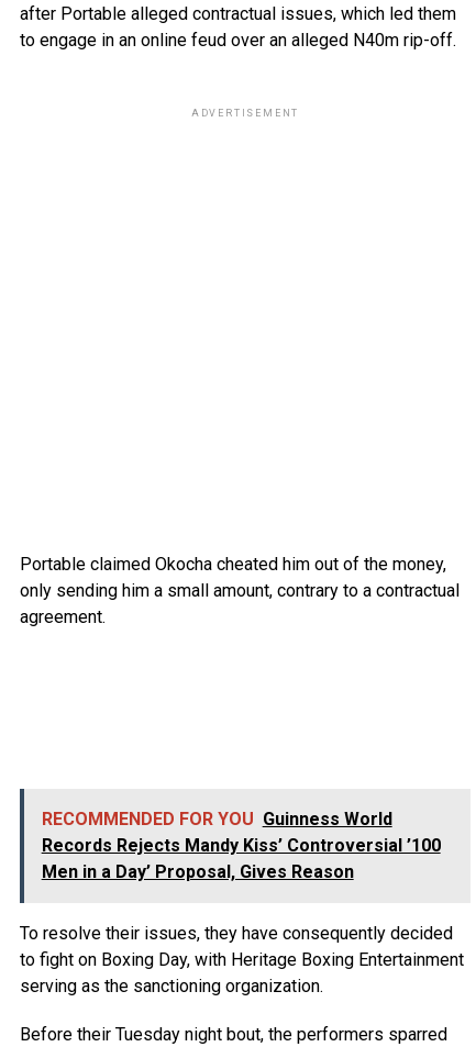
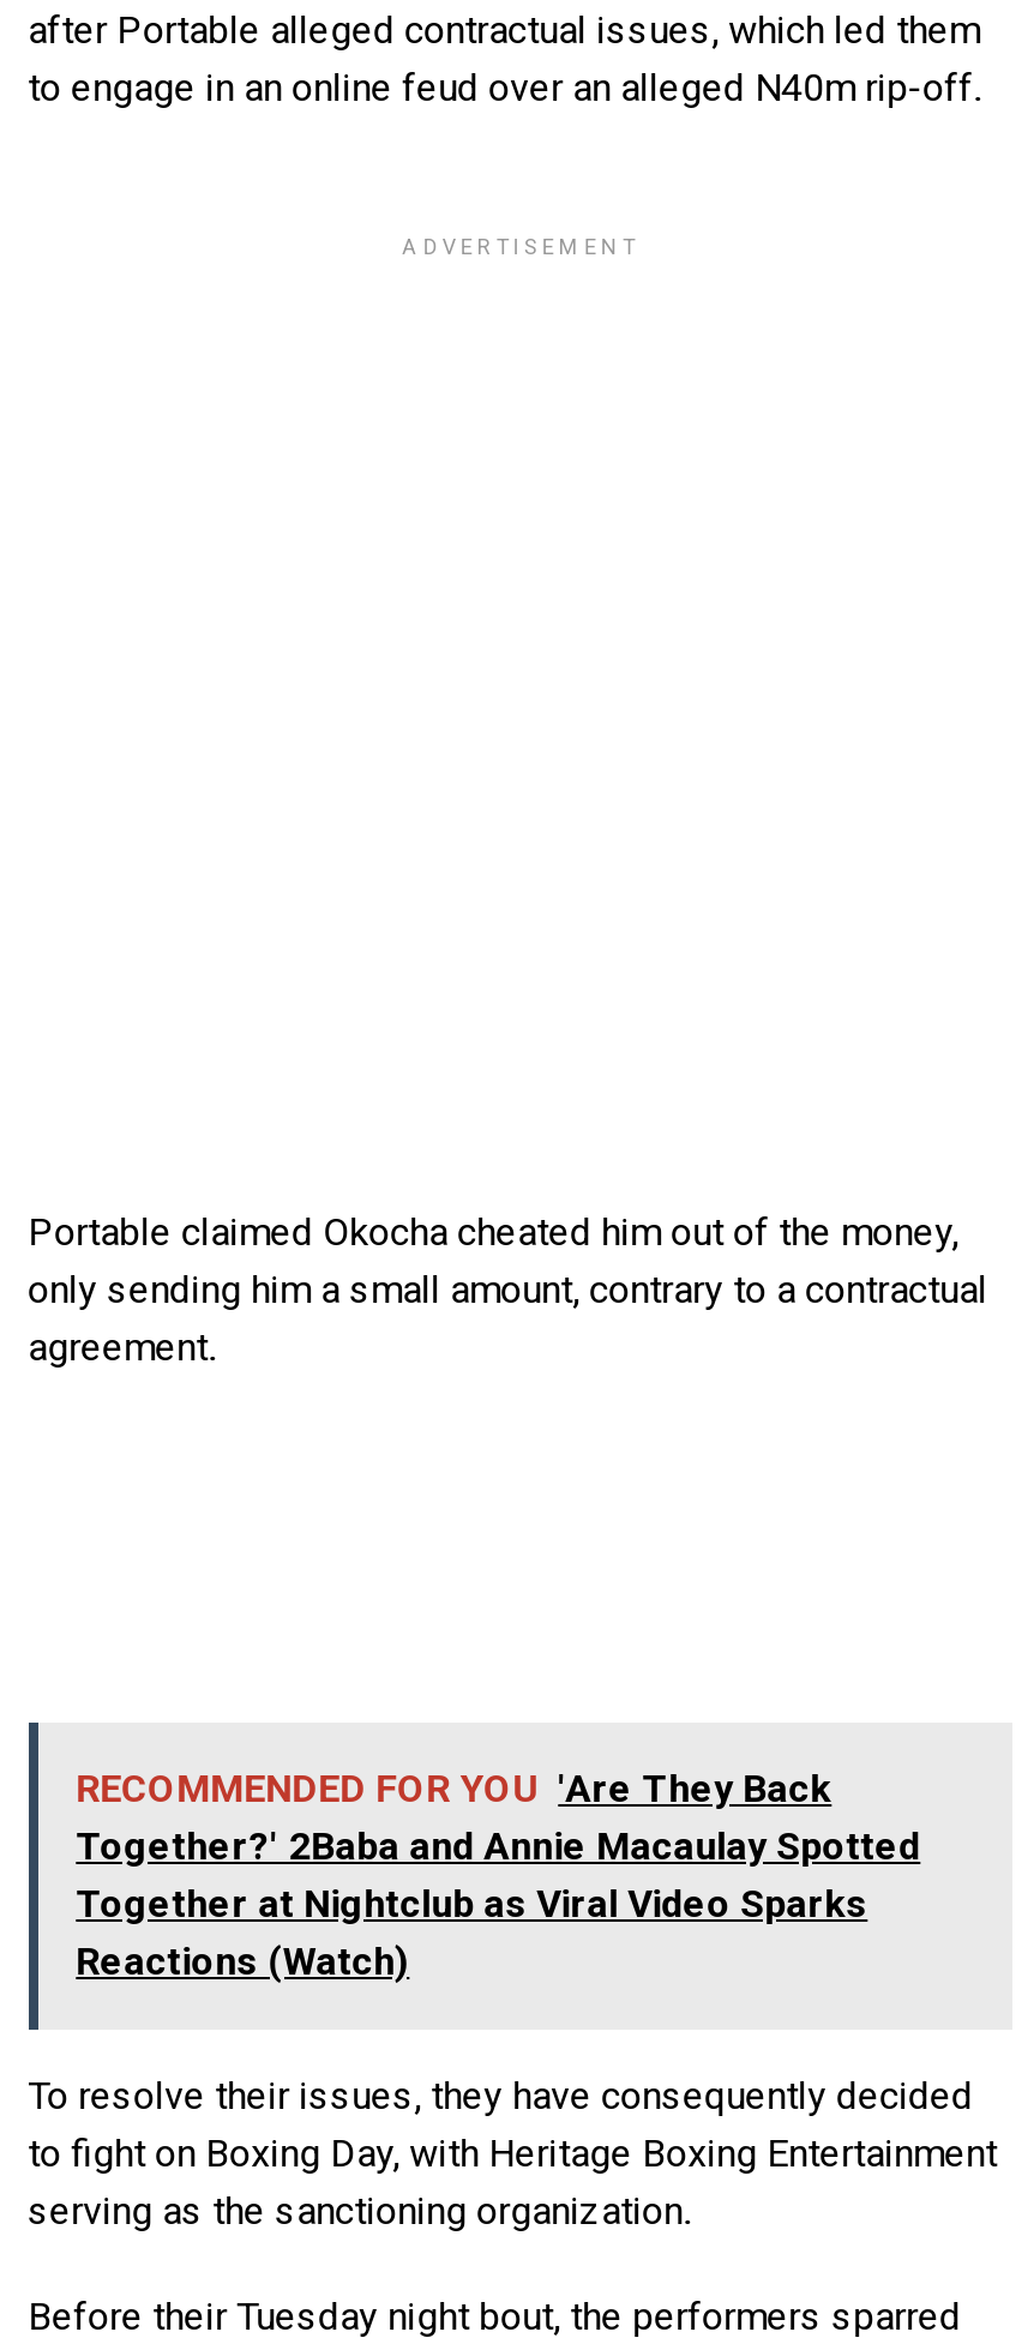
- RECOMMENDED FOR YOU Guinness World
- Records Rejects Mandy Kiss’ Controversial ’100
- Men in a Day’ Proposal, Gives Reason
+ RECOMMENDED FOR YOU 'Are They Back
+ Together?' 2Baba and Annie Macaulay Spotted
+ Together at Nightclub as Viral Video Sparks
+ Reactions (Watch)
